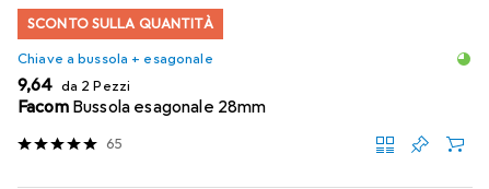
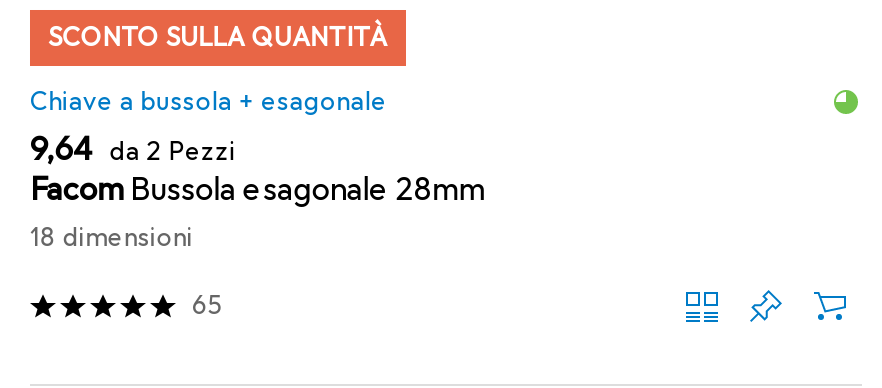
+ 18 dimensioni
